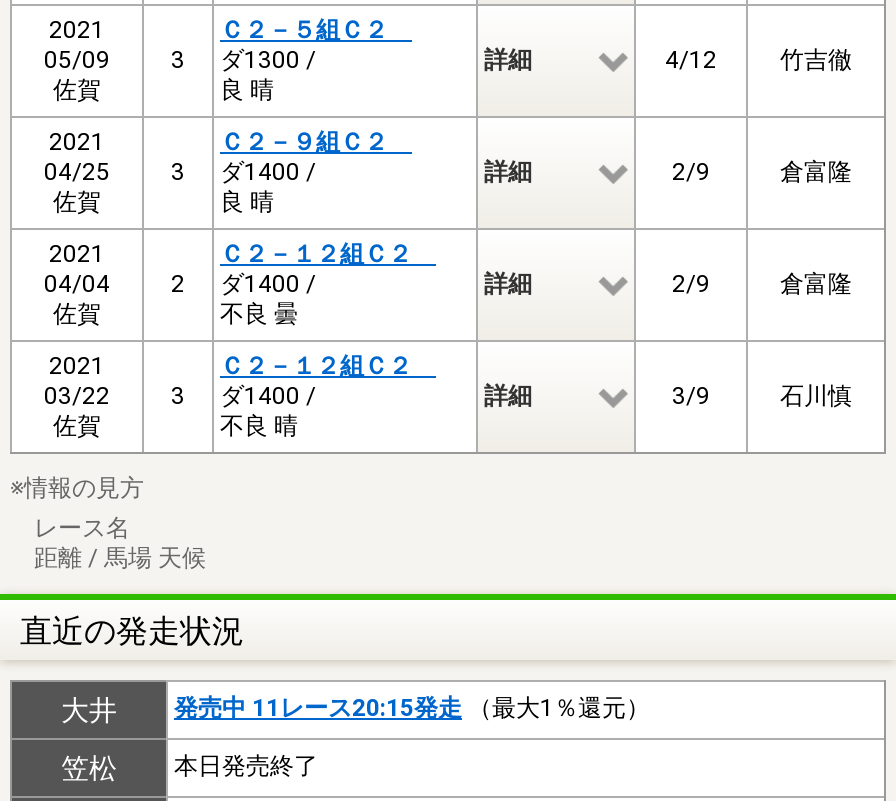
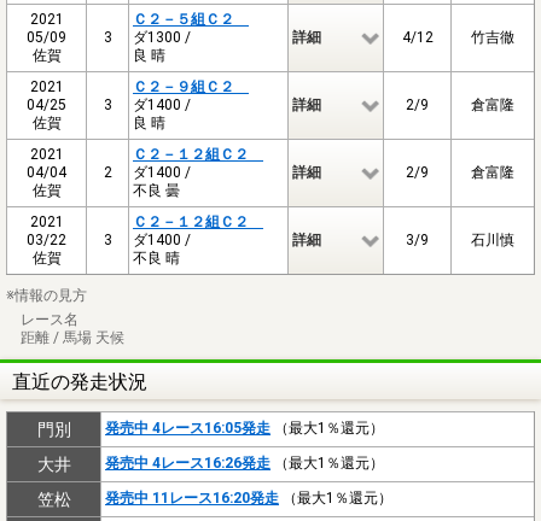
+ 門別
+ 発売中 4レース16:05発走（最大1％還元）

- 発売中 11レース20:15発走（最大1％還元）
+ 発売中 4レース16:26発走（最大1％還元）

- 本日発売終了
+ 発売中 11レース16:20発走（最大1％還元）
